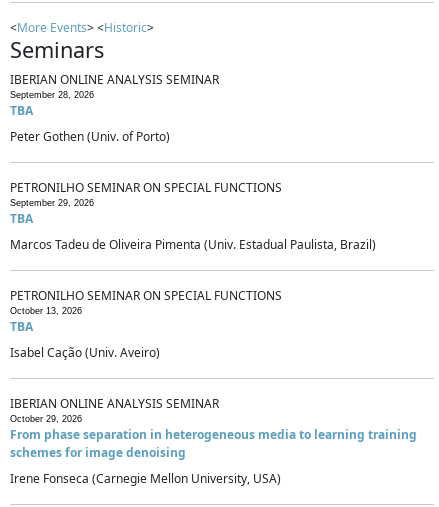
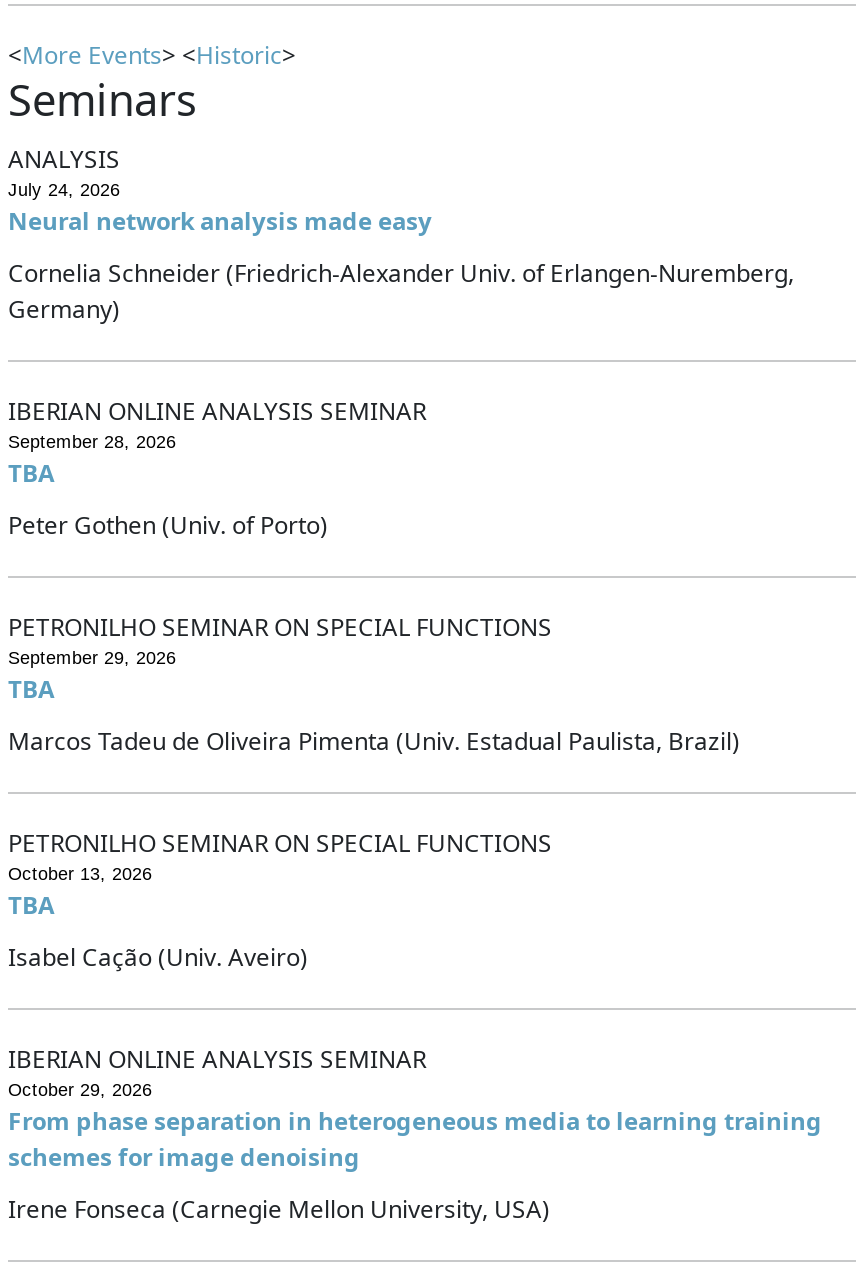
+ ANALYSIS
+ July 24, 2026
+ Neural network analysis made easy
+ Cornelia Schneider (Friedrich-Alexander Univ. of Erlangen-Nuremberg,
+ Germany)
